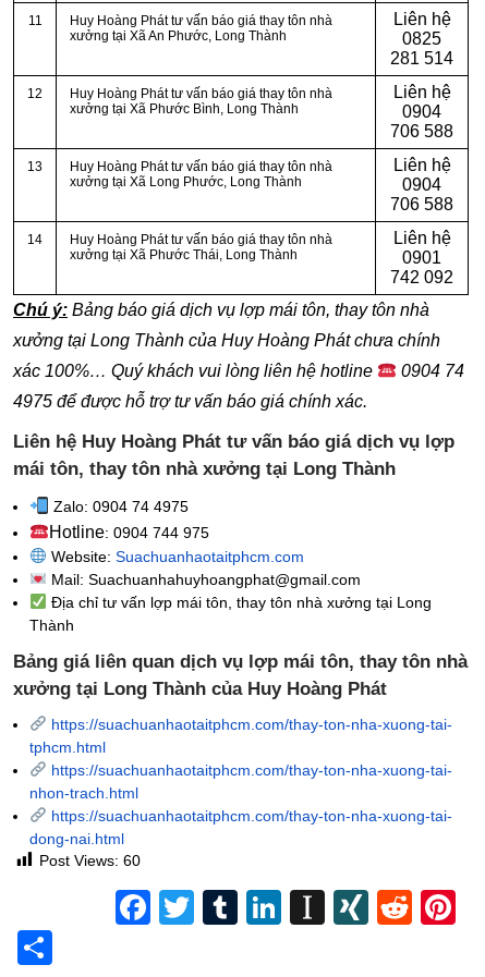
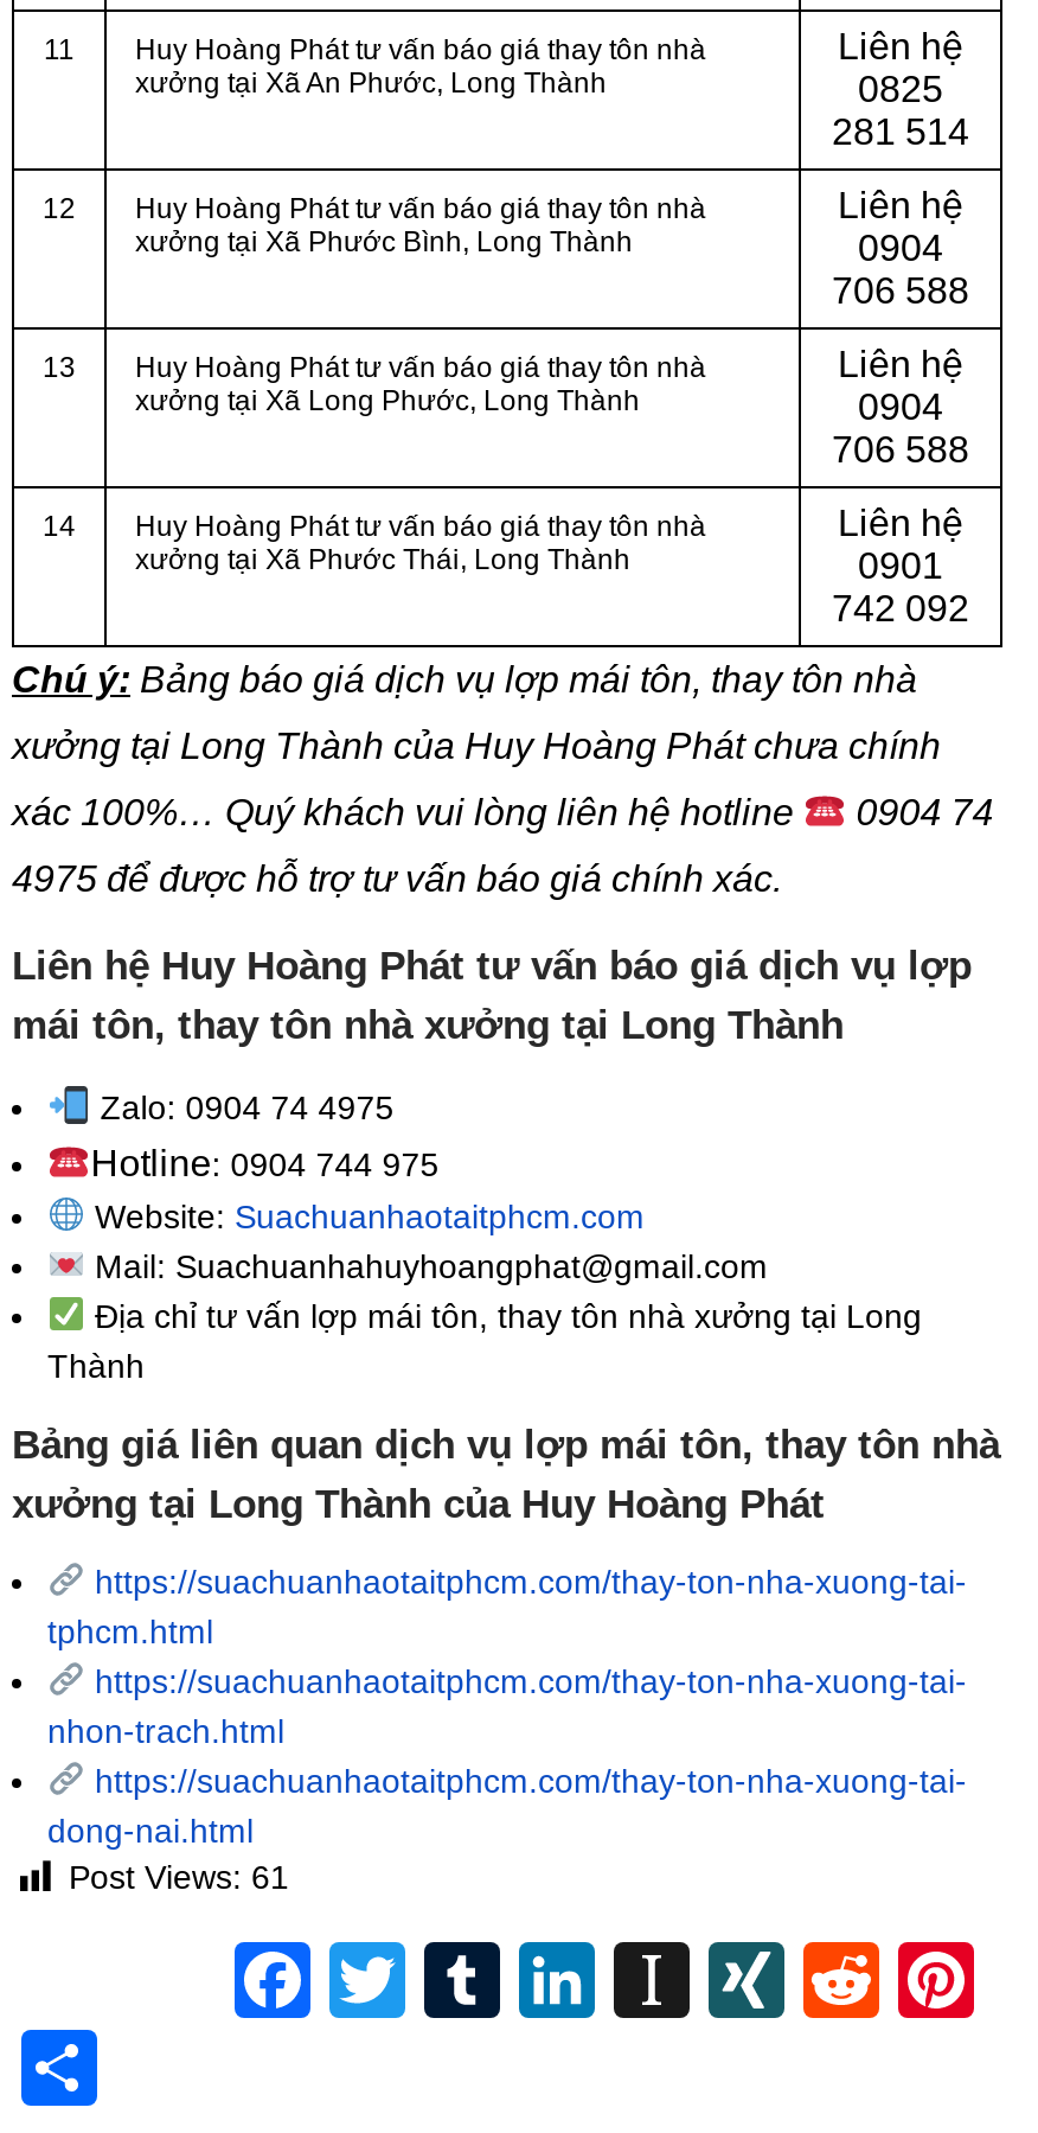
- Post Views: 60
+ Post Views: 61
